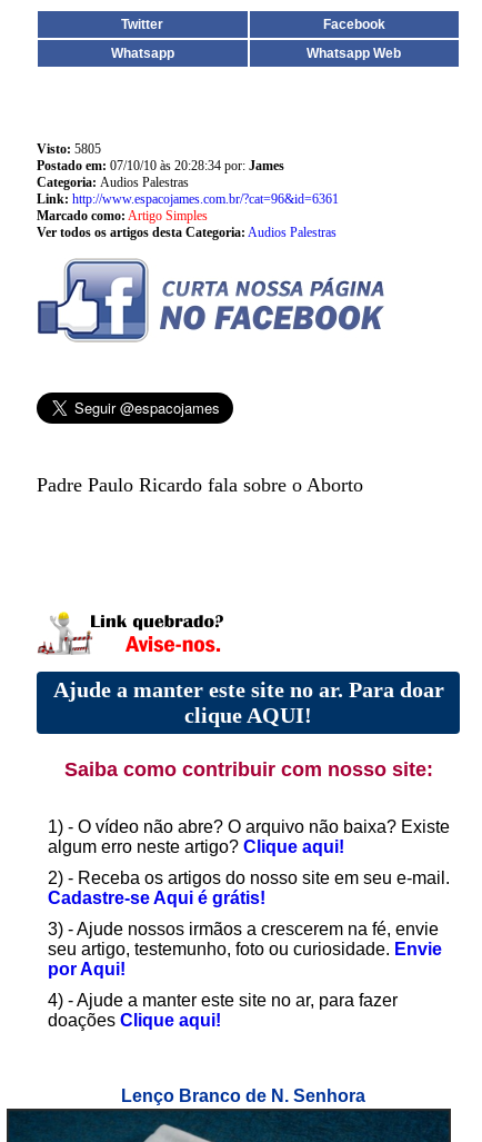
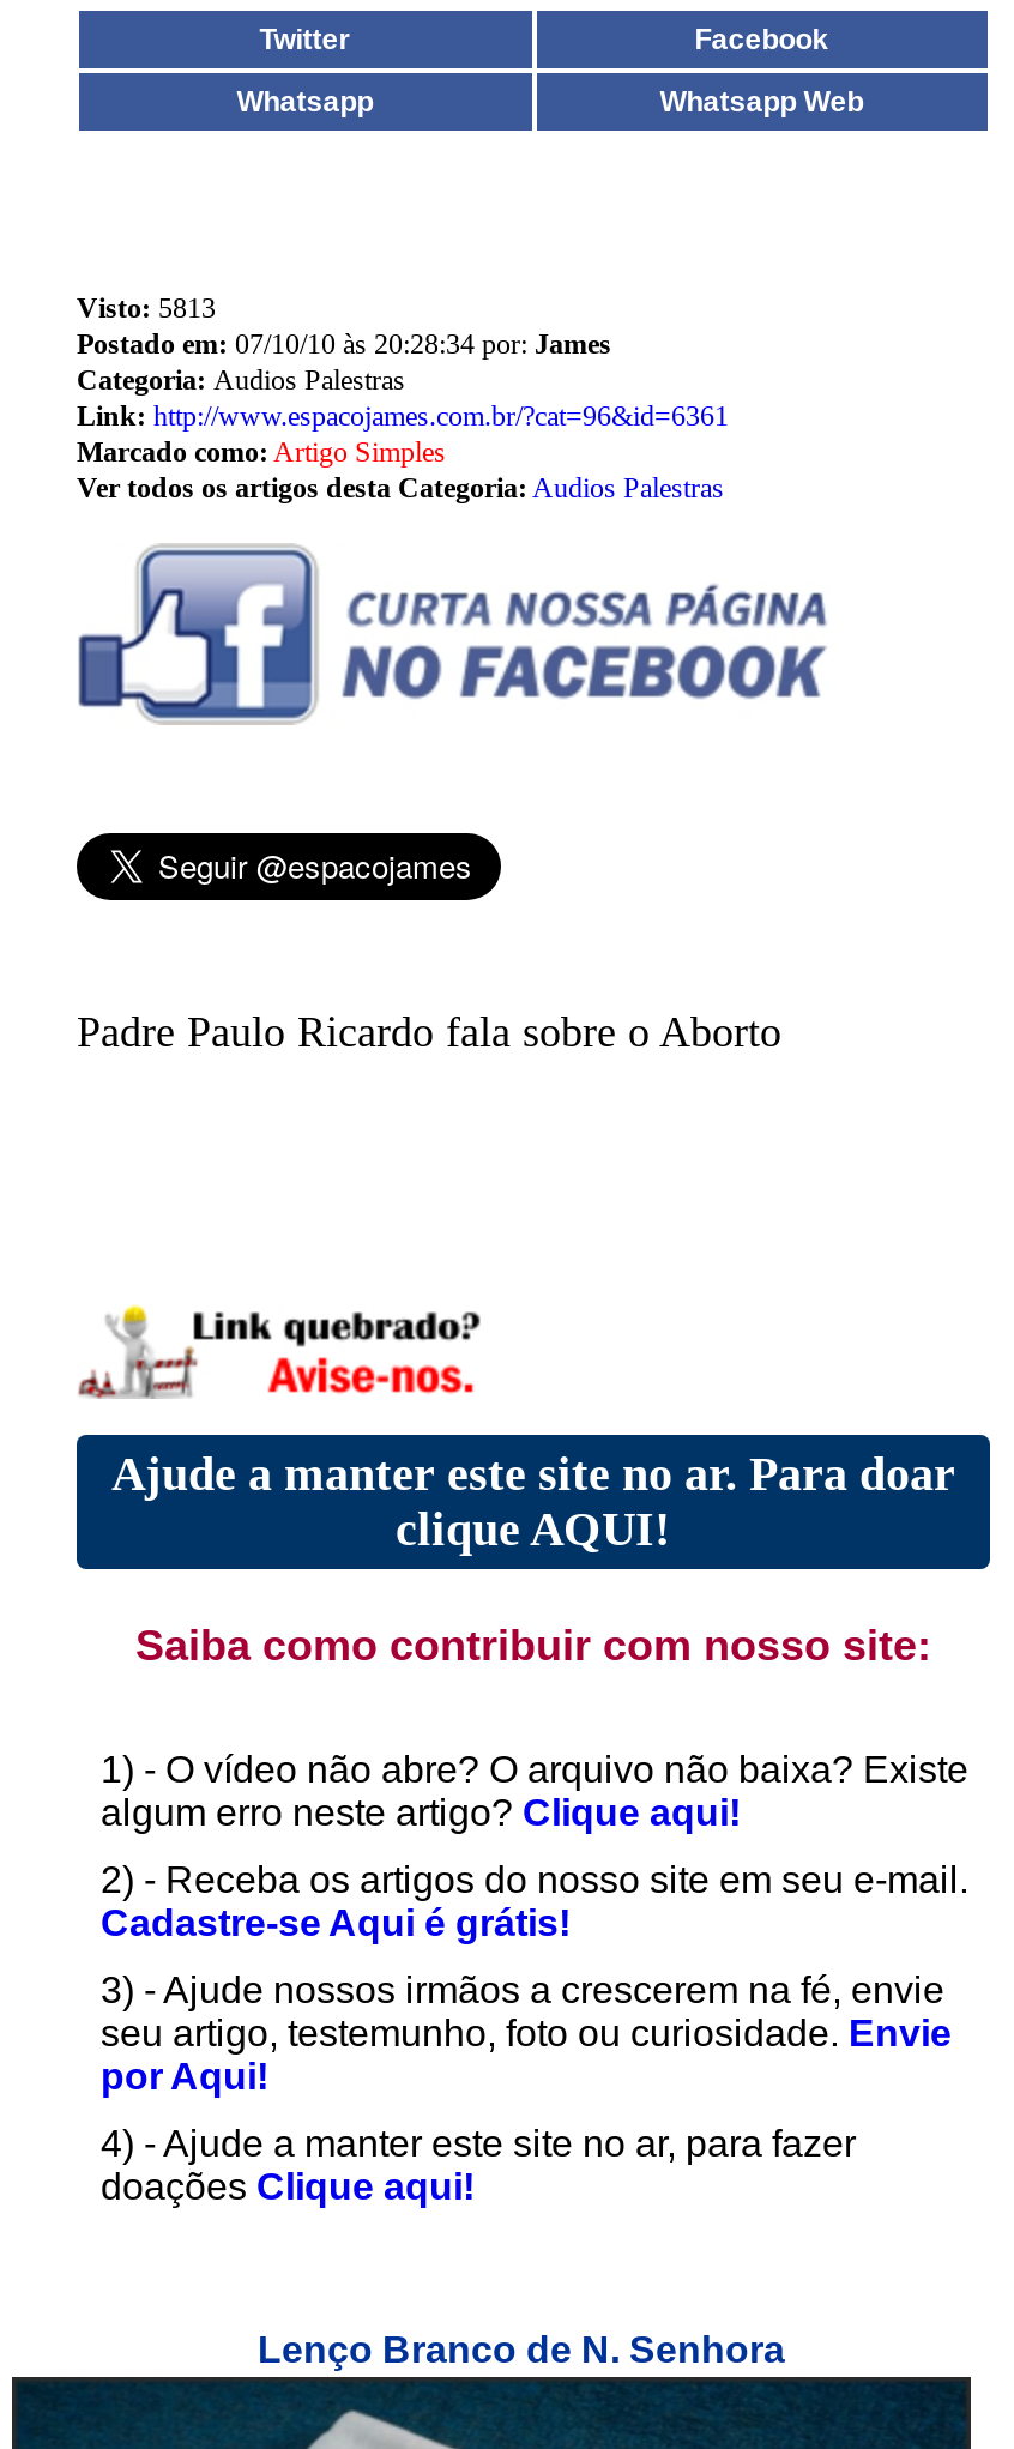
- Visto: 5805
+ Visto: 5813
